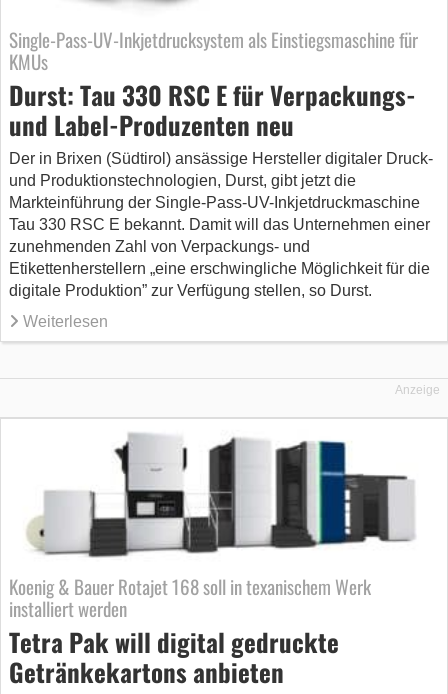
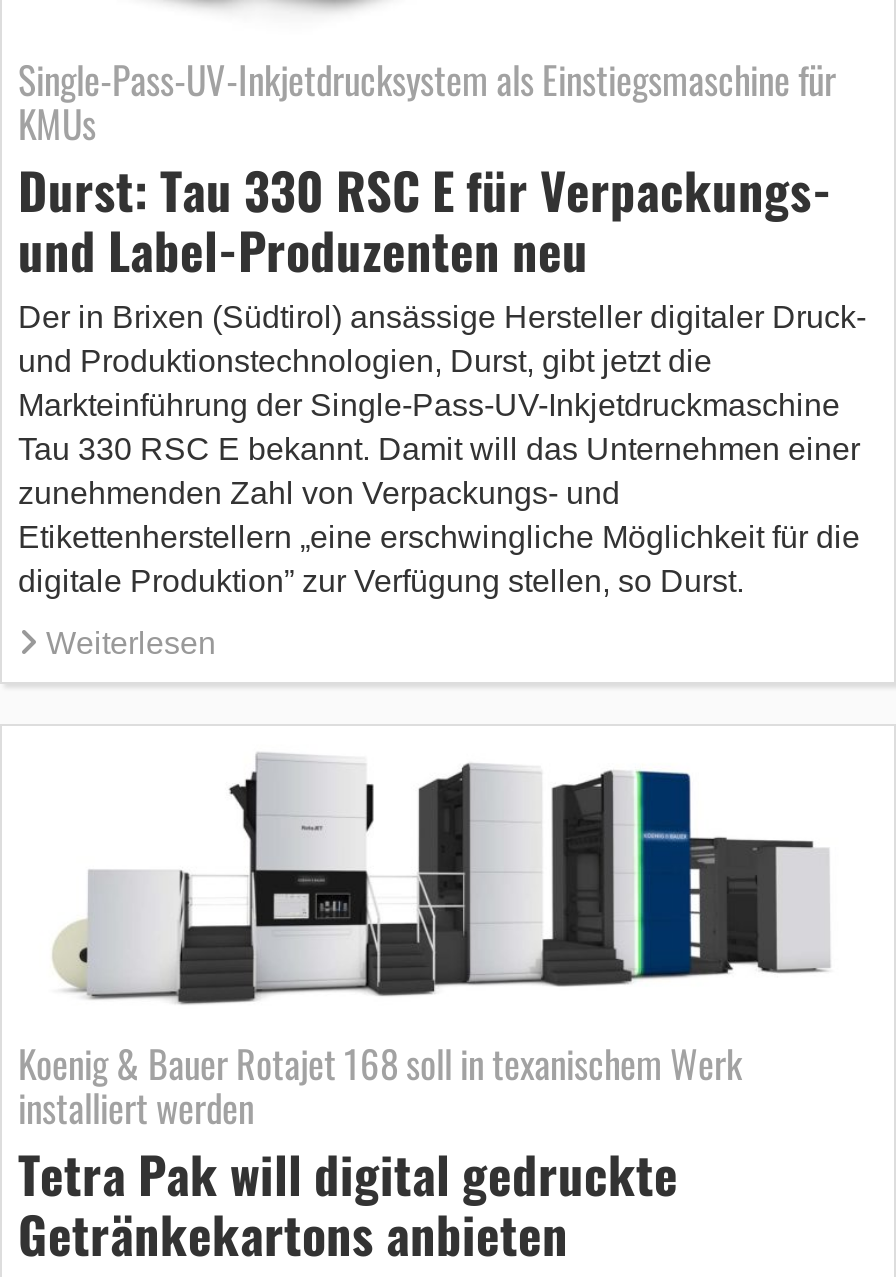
- Anzeige
